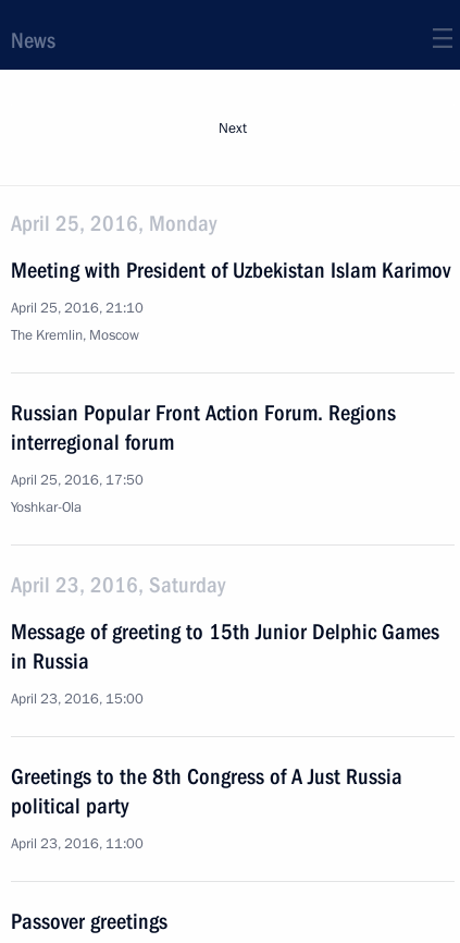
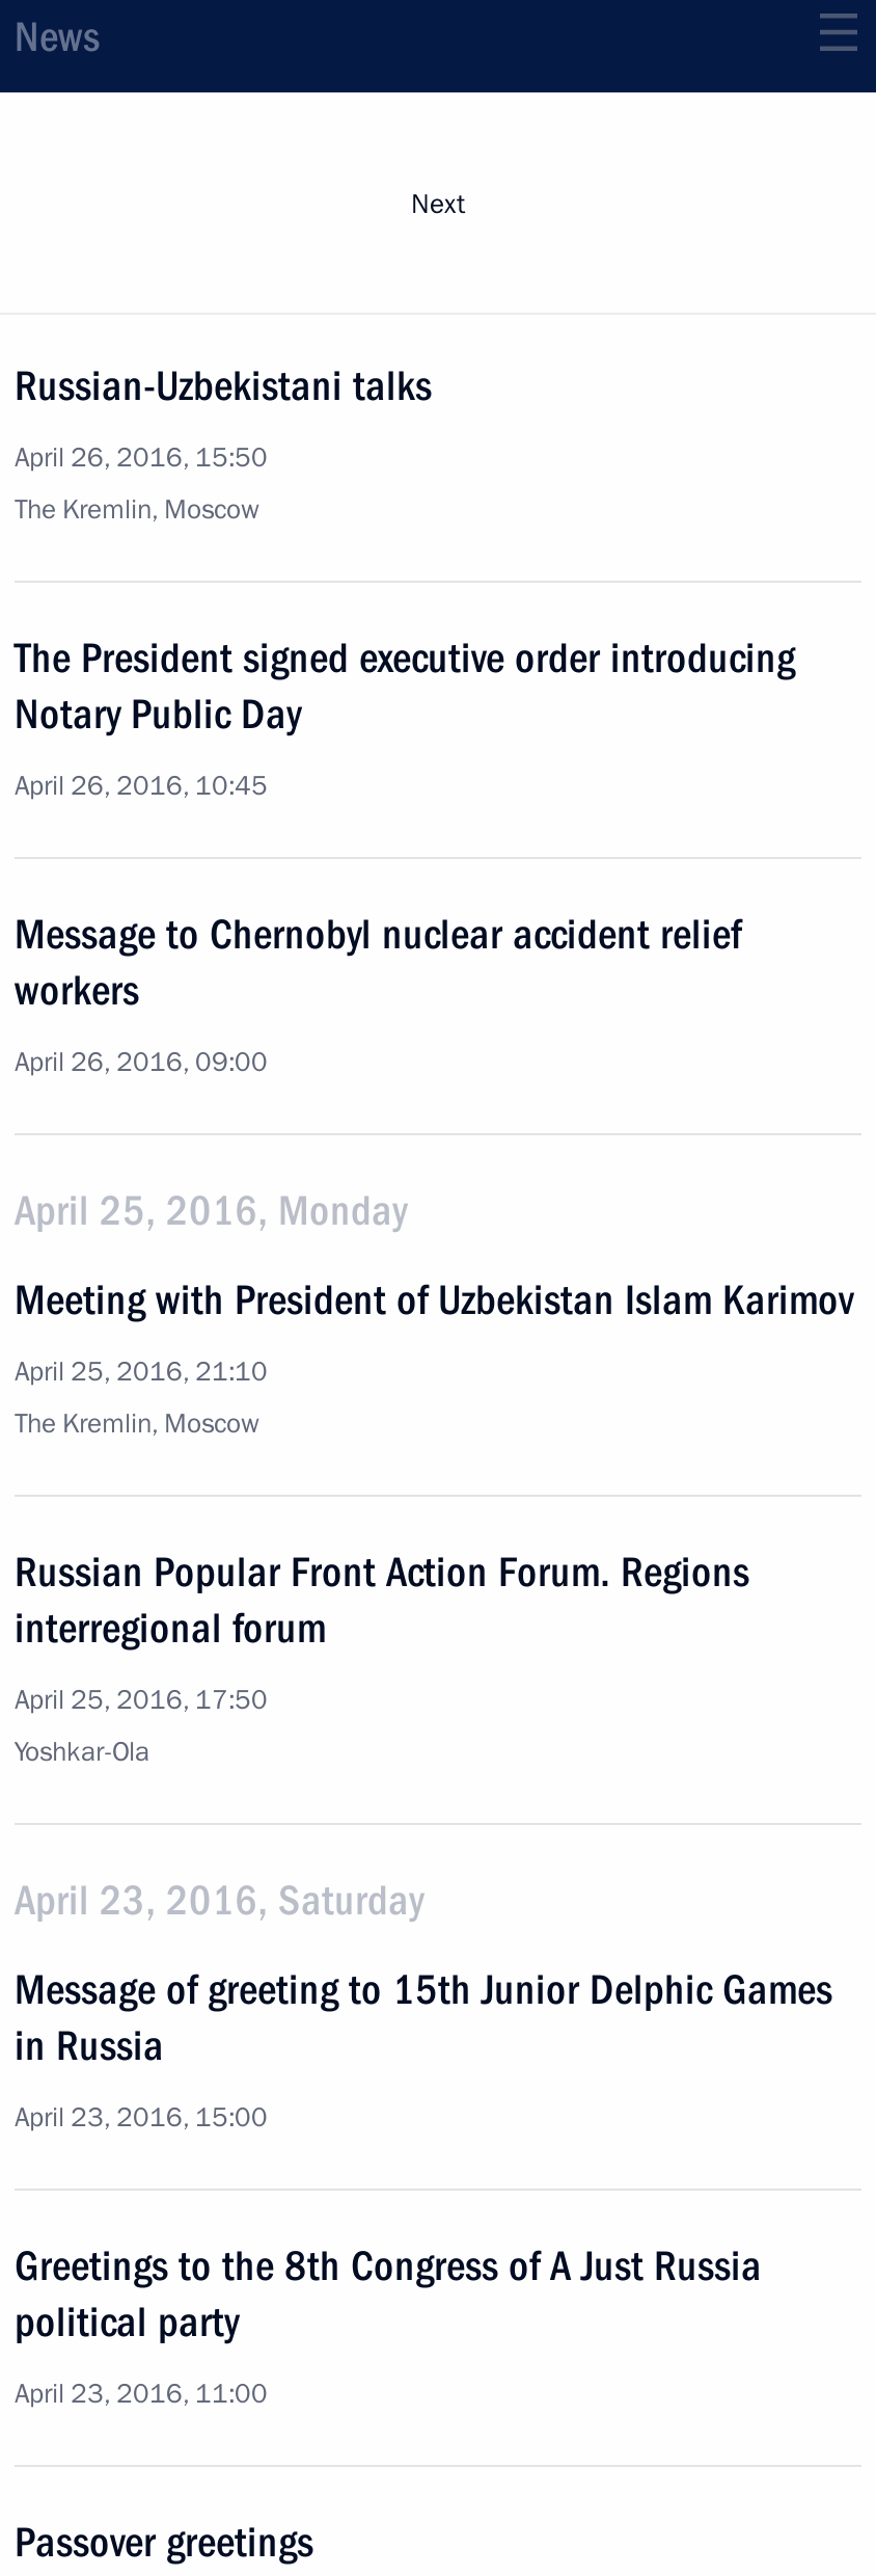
+ Russian-Uzbekistani talks
+ April 26, 2016, 15:50
+ The Kremlin, Moscow
+ The President signed executive order introducing
+ Notary Public Day
+ April 26, 2016, 10:45
+ Message to Chernobyl nuclear accident relief
+ workers
+ April 26, 2016, 09:00
